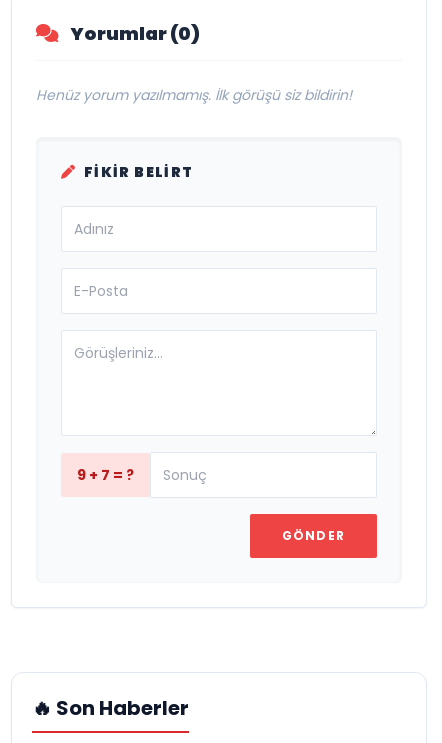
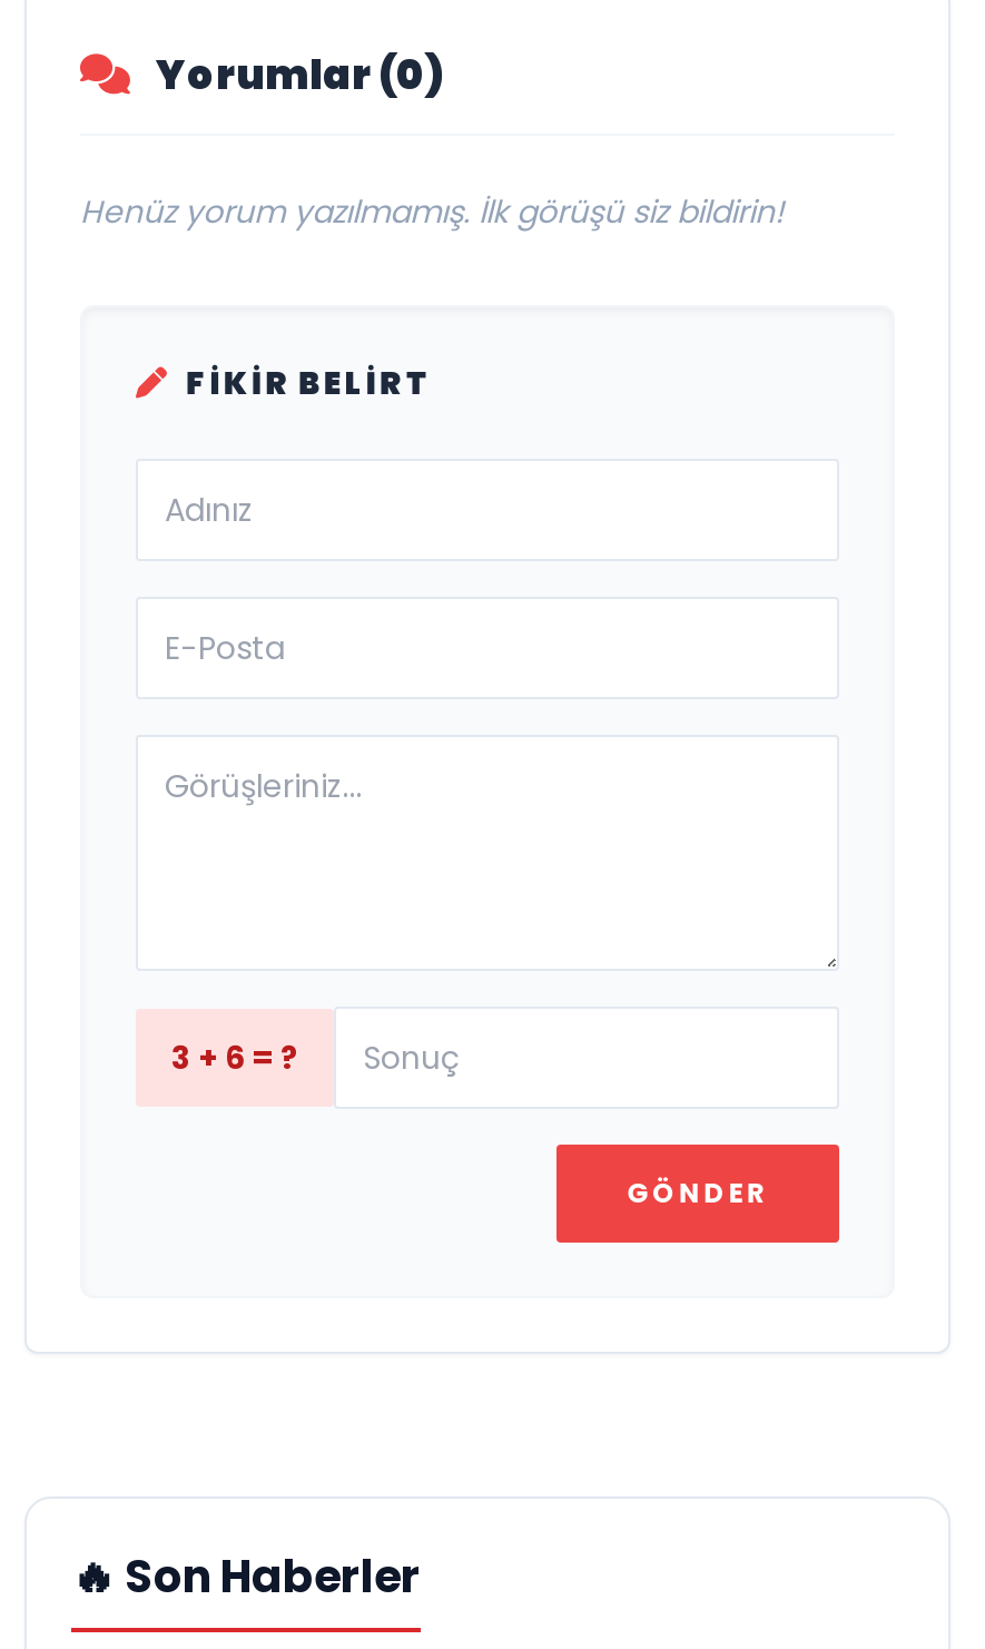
- 9 + 7 = ?
+ 3 + 6 = ?
